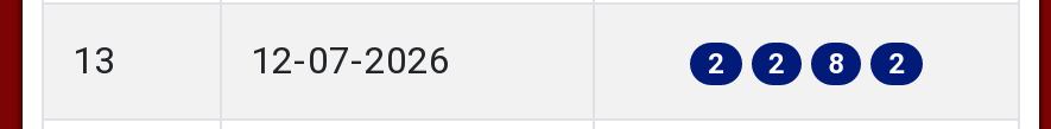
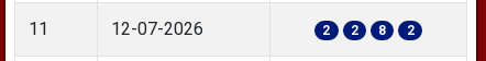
- 13
+ 11
